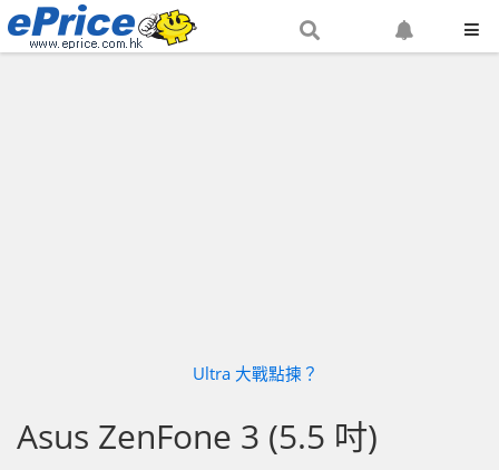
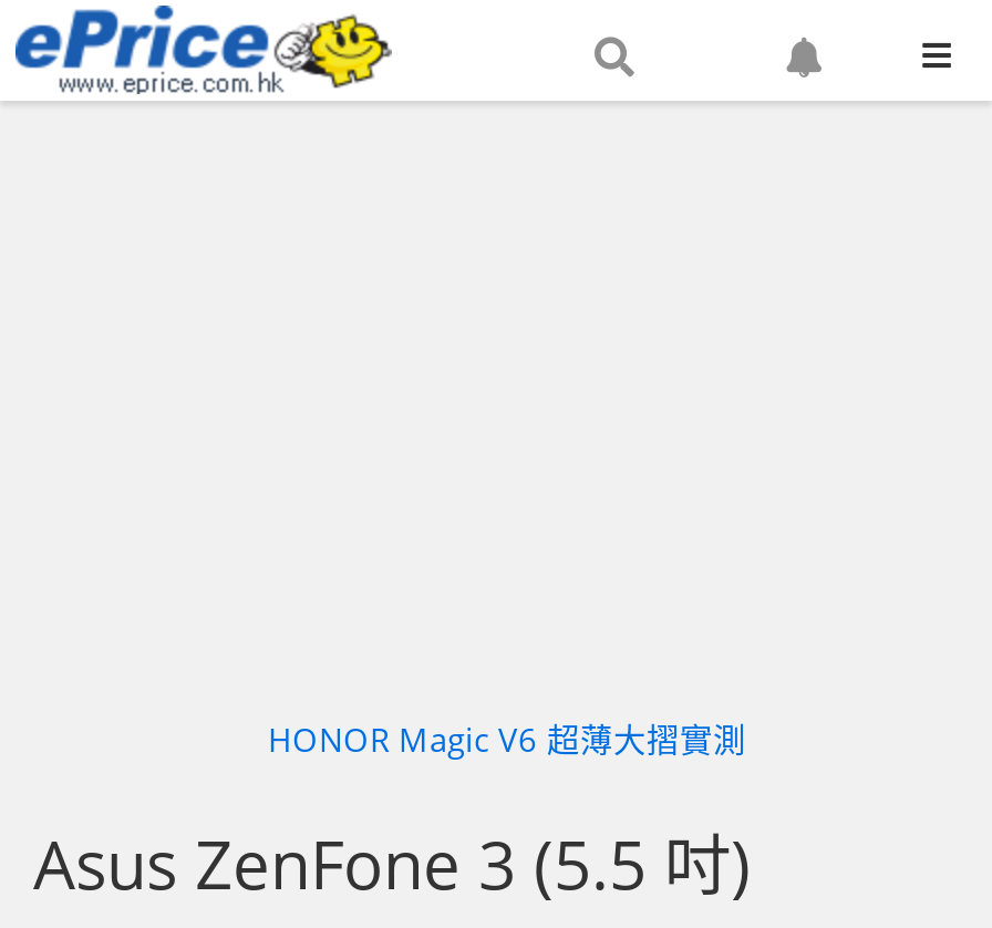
- Ultra 大戰點揀？
+ HONOR Magic V6 超薄大摺實測
